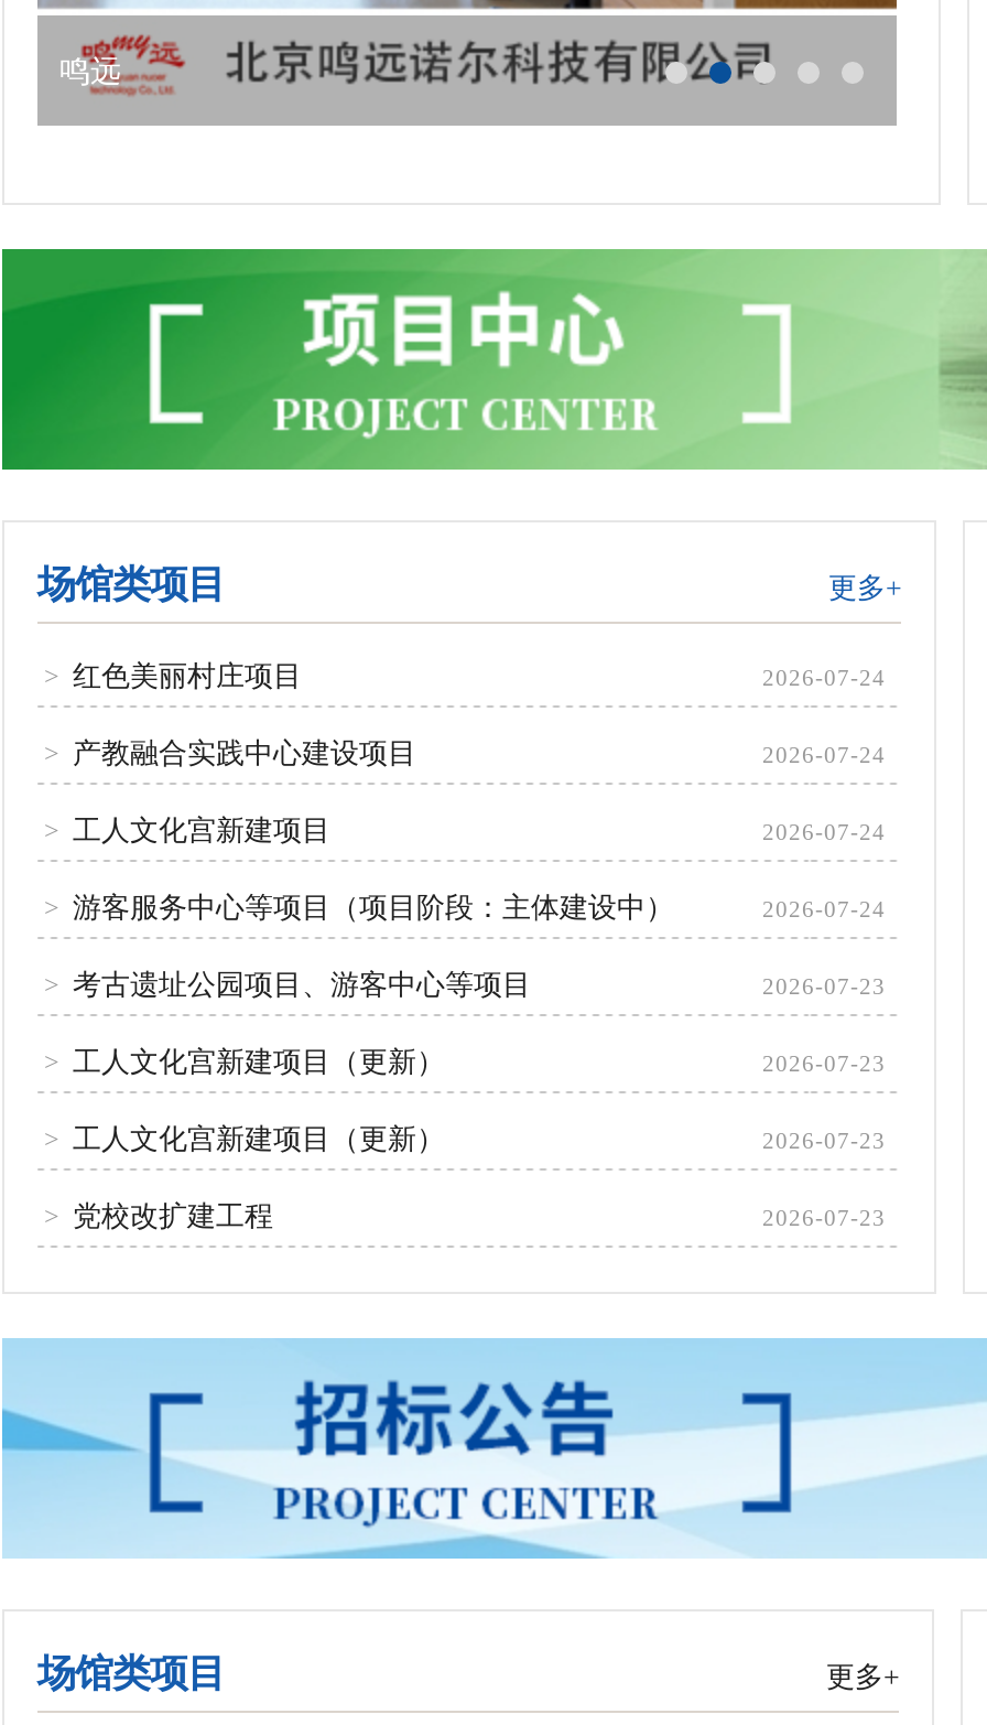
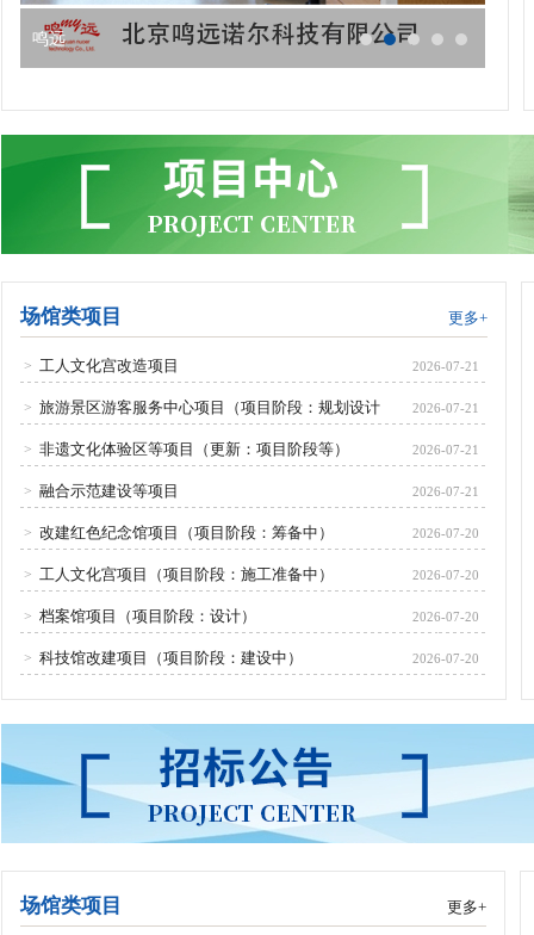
- > 红色美丽村庄项目
- 2026-07-24
+ > 工人文化宫改造项目
+ 2026-07-21

- > 产教融合实践中心建设项目
- 2026-07-24
+ > 旅游景区游客服务中心项目（项目阶段：规划设计
+ 2026-07-21

- > 工人文化宫新建项目
- 2026-07-24
+ > 非遗文化体验区等项目（更新：项目阶段等）
+ 2026-07-21

- > 游客服务中心等项目（项目阶段：主体建设中）
- 2026-07-24
+ > 融合示范建设等项目
+ 2026-07-21

- > 考古遗址公园项目、游客中心等项目
- 2026-07-23
+ > 改建红色纪念馆项目（项目阶段：筹备中）
+ 2026-07-20

- > 工人文化宫新建项目（更新）
- 2026-07-23
+ > 工人文化宫项目（项目阶段：施工准备中）
+ 2026-07-20

- > 工人文化宫新建项目（更新）
- 2026-07-23
+ > 档案馆项目（项目阶段：设计）
+ 2026-07-20

- > 党校改扩建工程
- 2026-07-23
+ > 科技馆改建项目（项目阶段：建设中）
+ 2026-07-20
